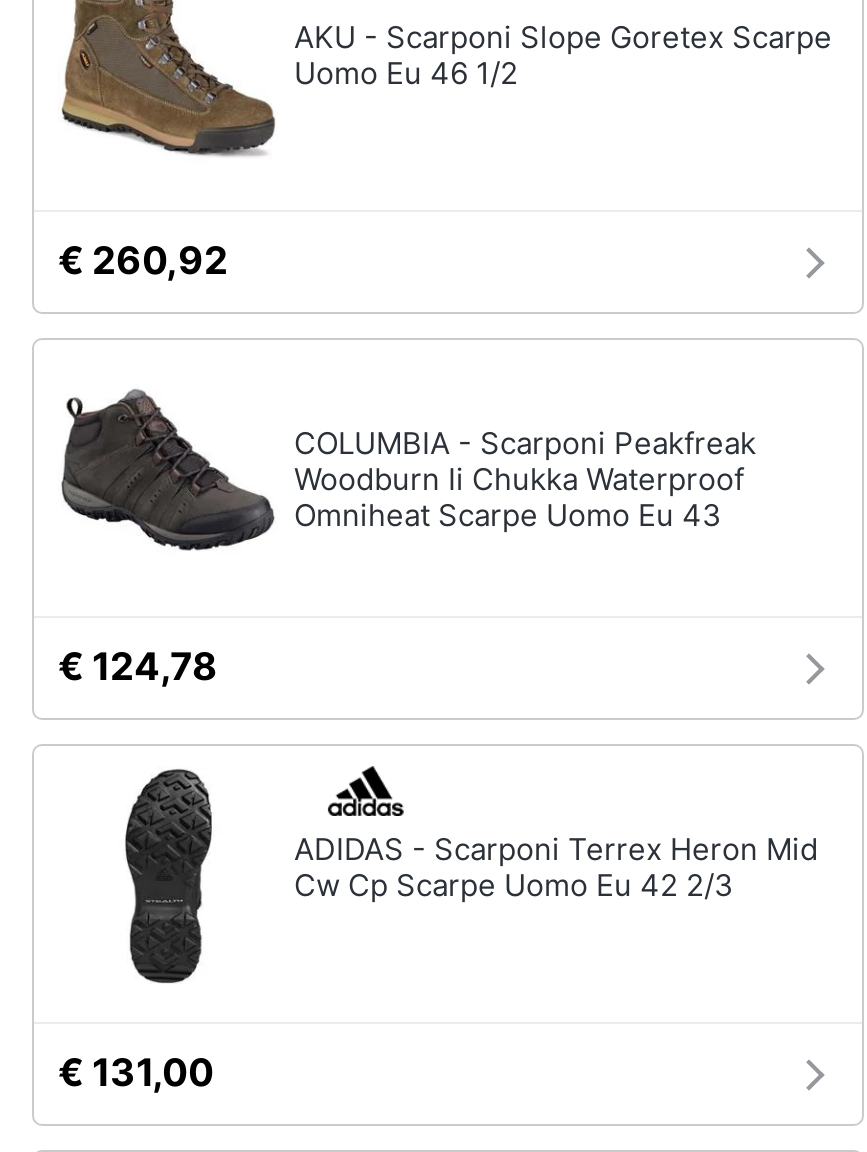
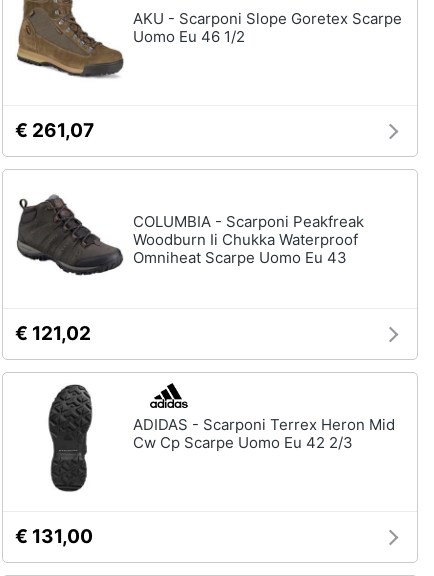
- € 260,92
+ € 261,07

- € 124,78
+ € 121,02
